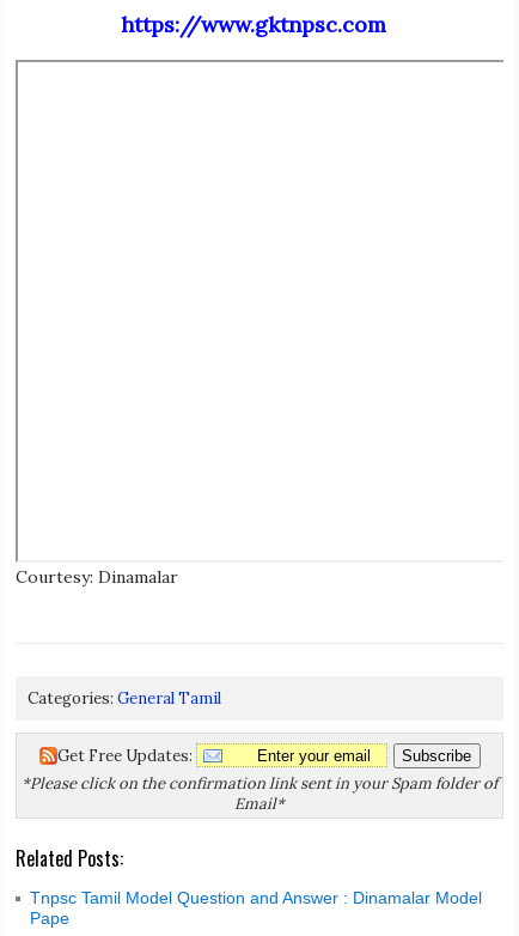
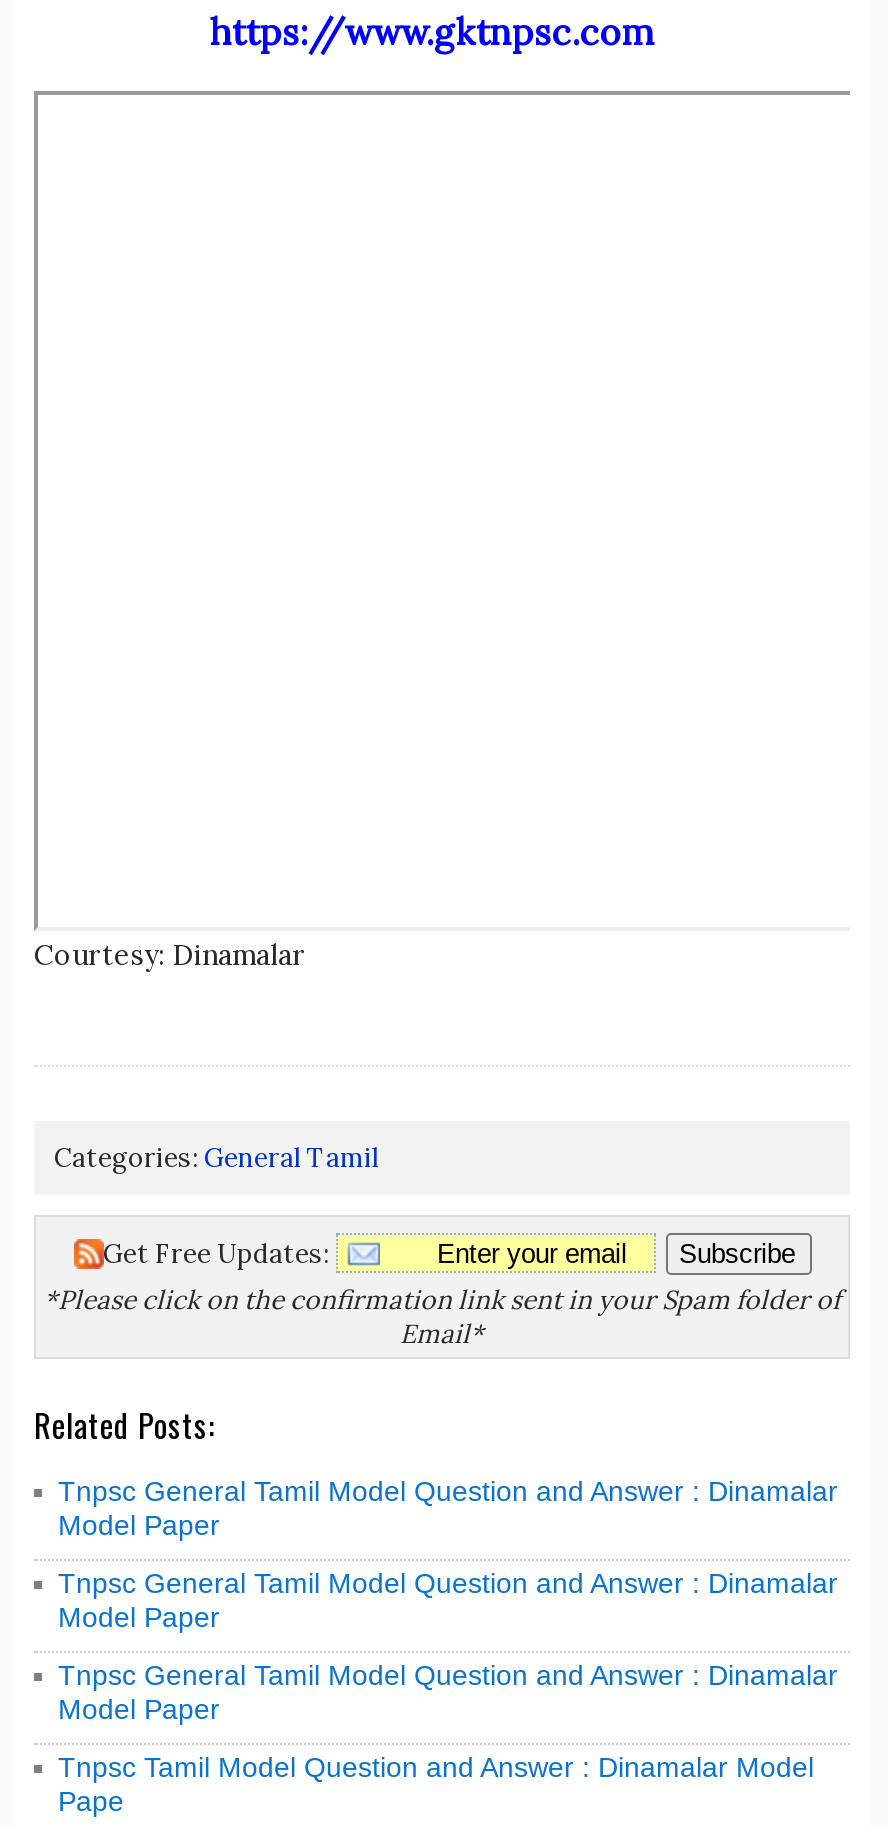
+ Tnpsc General Tamil Model Question and Answer : Dinamalar
+ Model Paper
+ Tnpsc General Tamil Model Question and Answer : Dinamalar
+ Model Paper
+ Tnpsc General Tamil Model Question and Answer : Dinamalar
+ Model Paper
